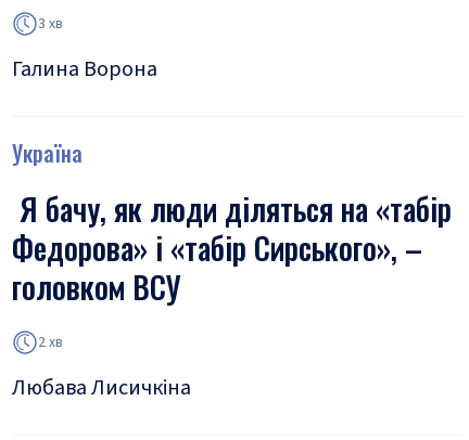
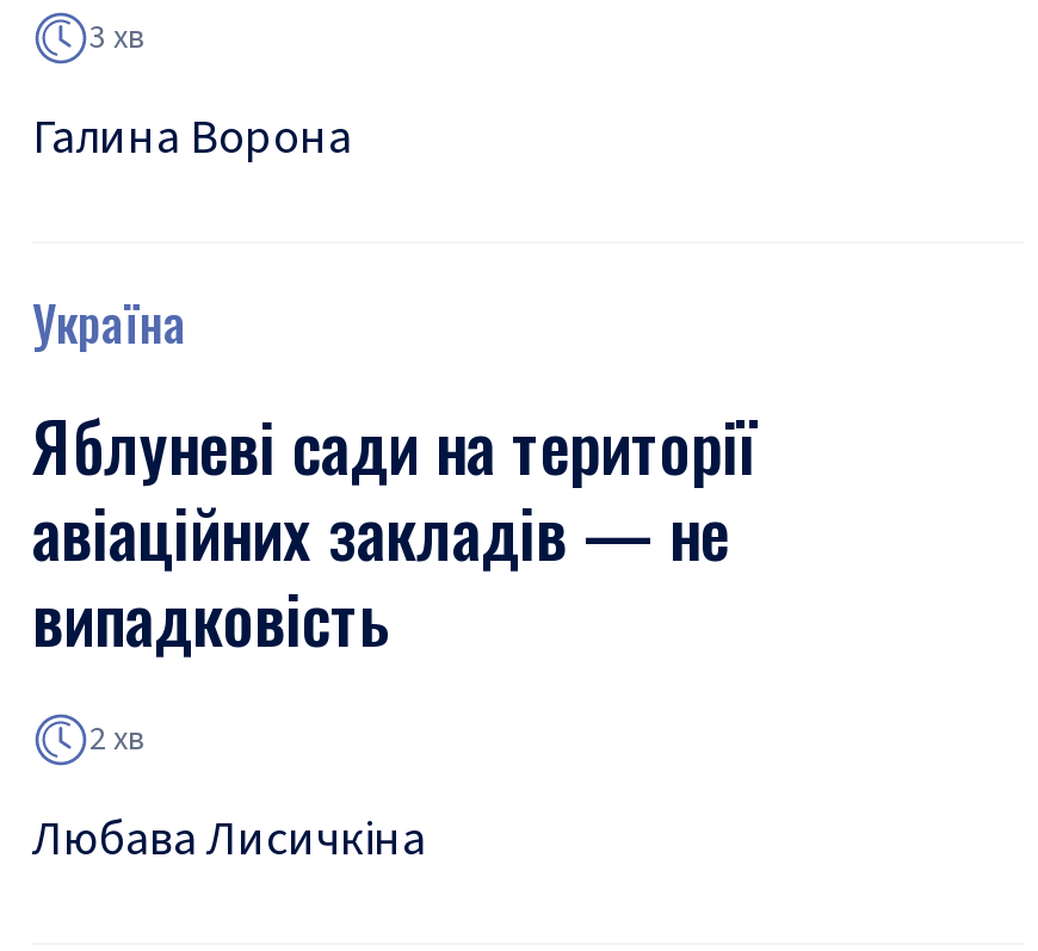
- Я бачу, як люди діляться на «табір
- Федорова» і «табір Сирського», –
- головком ВСУ
+ Яблуневі сади на території
+ авіаційних закладів — не
+ випадковість
